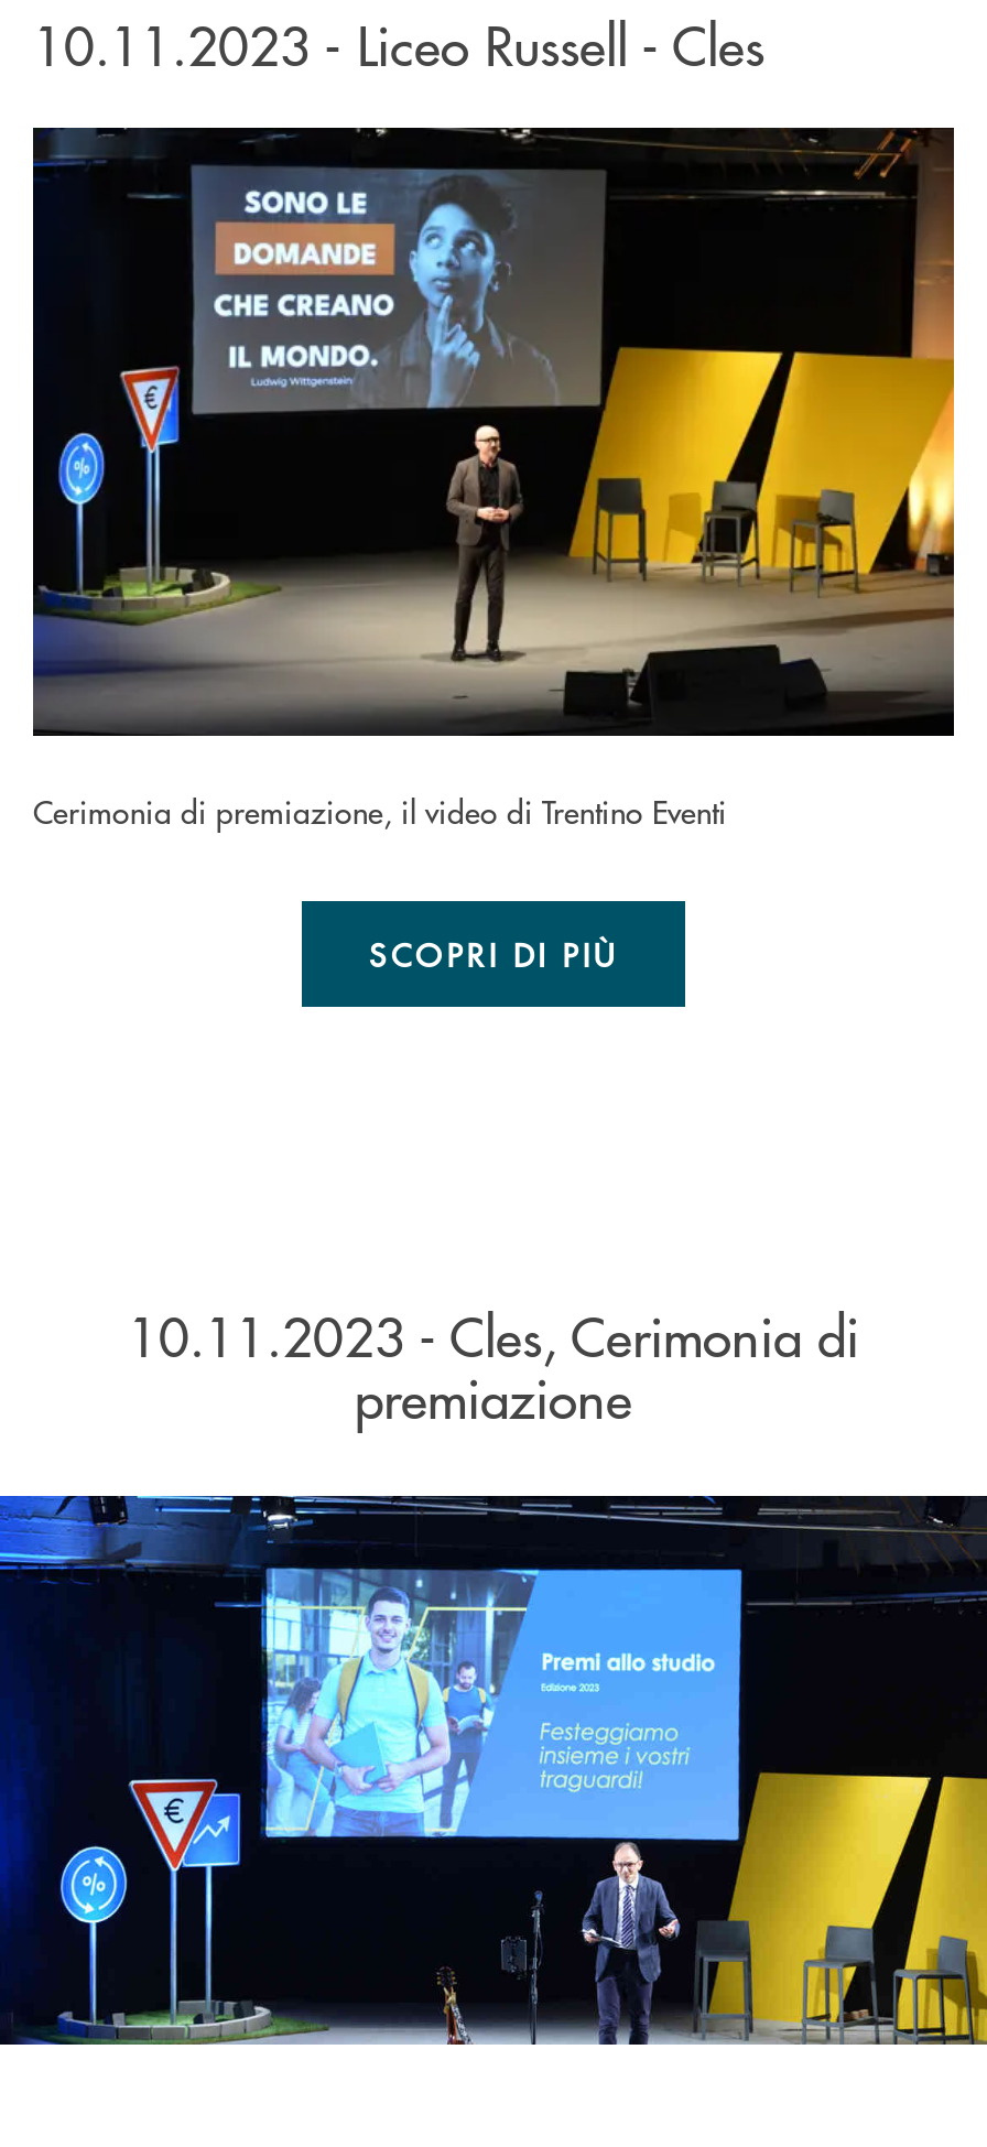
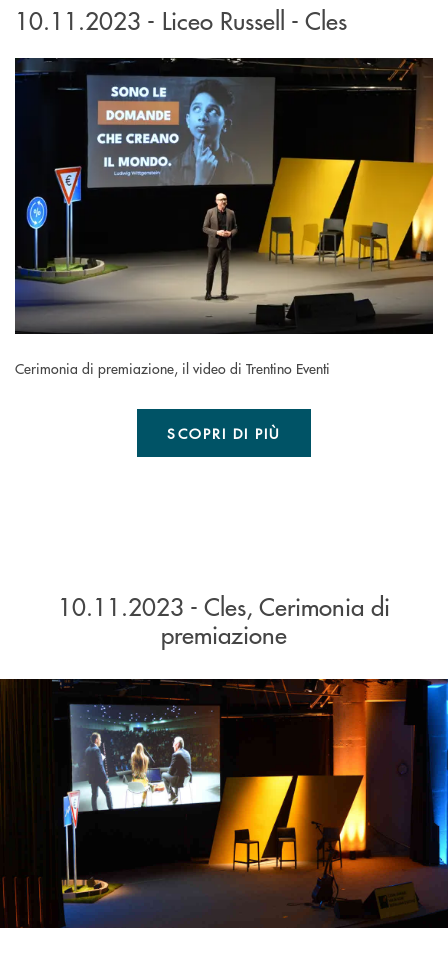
- [image]
+ [image]
